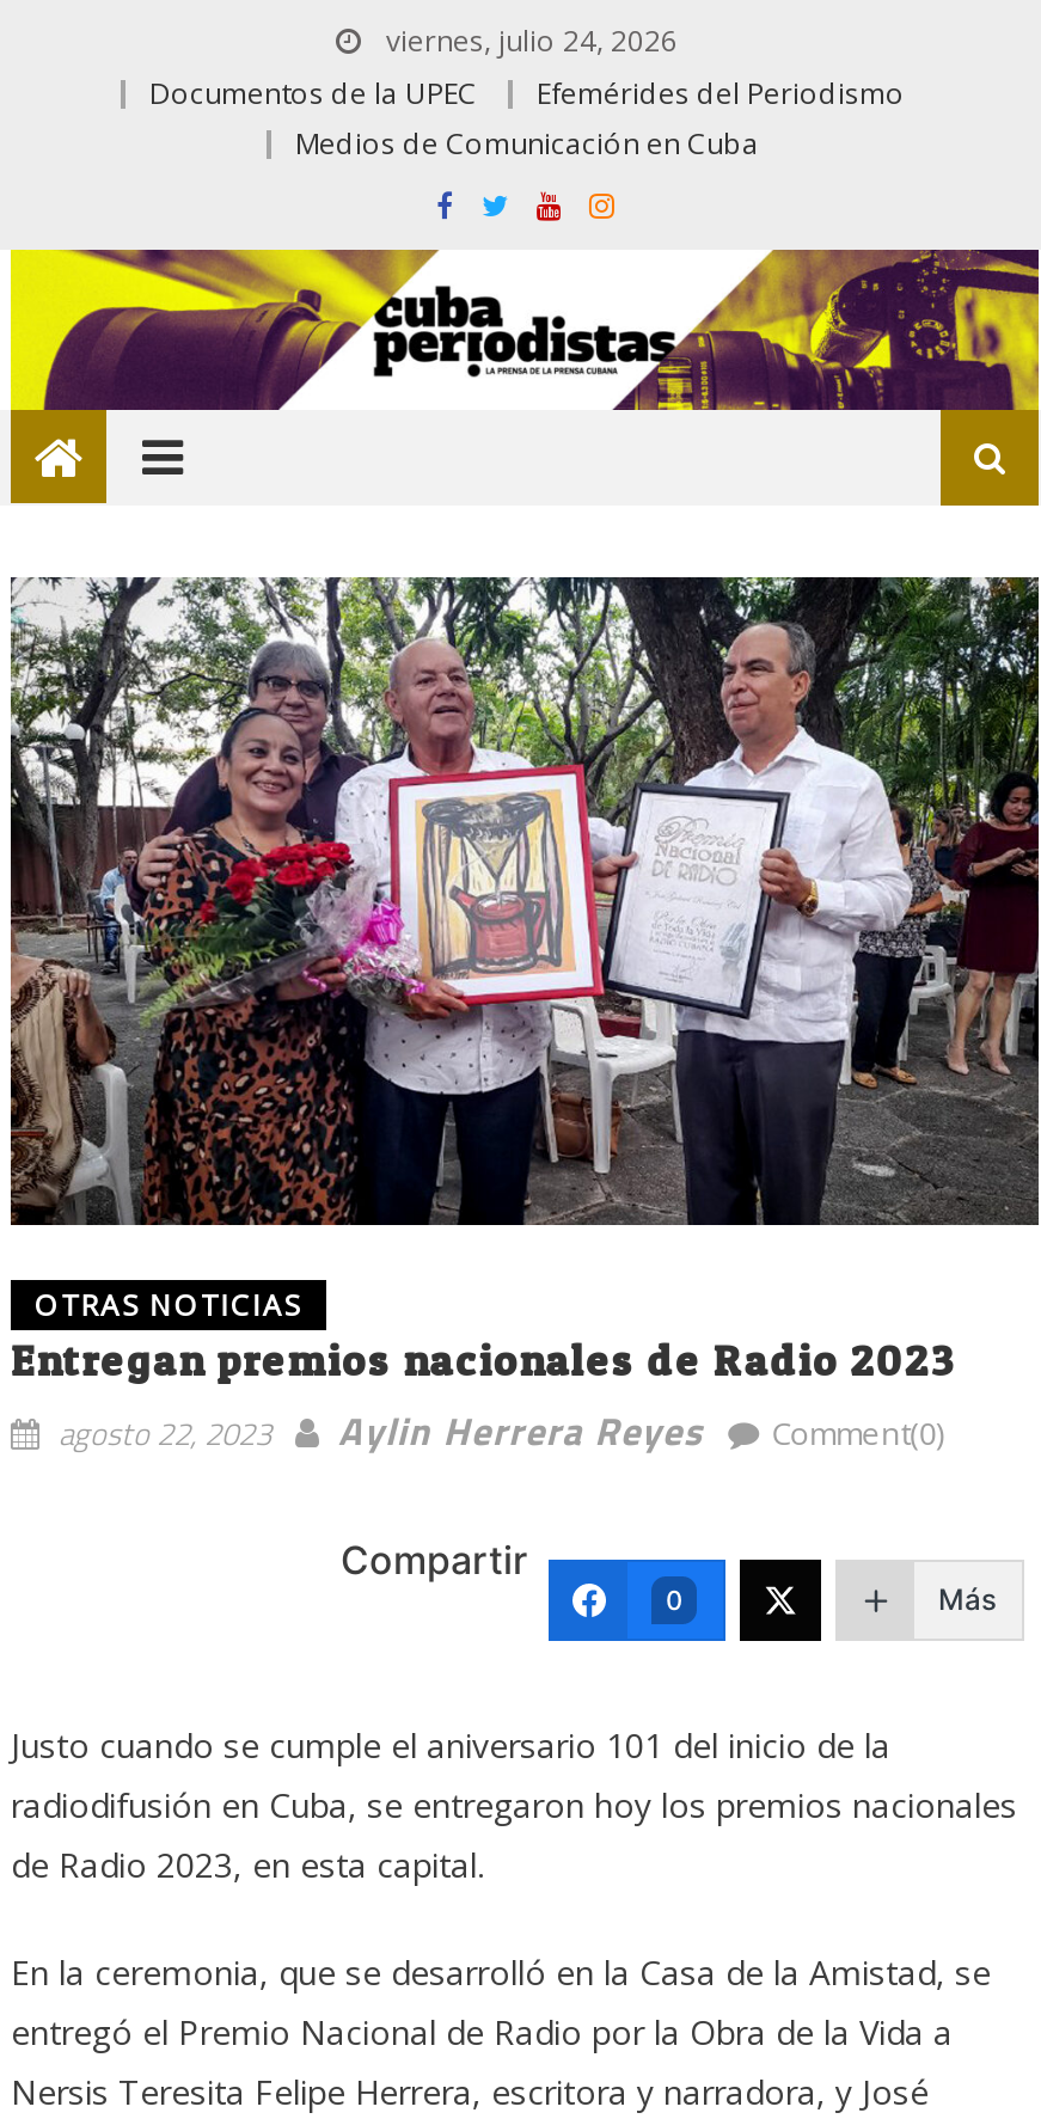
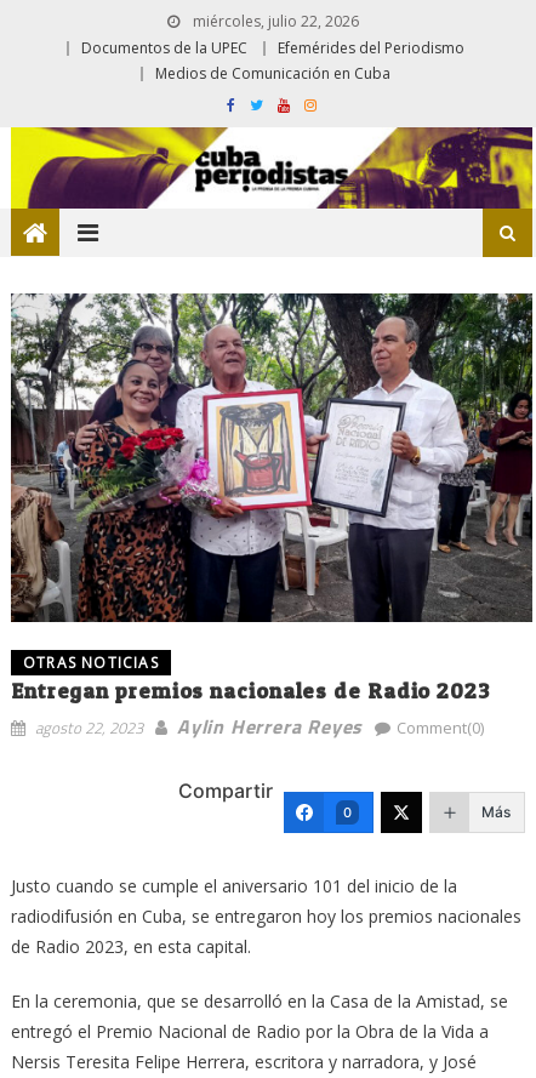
- viernes, julio 24, 2026
+ miércoles, julio 22, 2026
